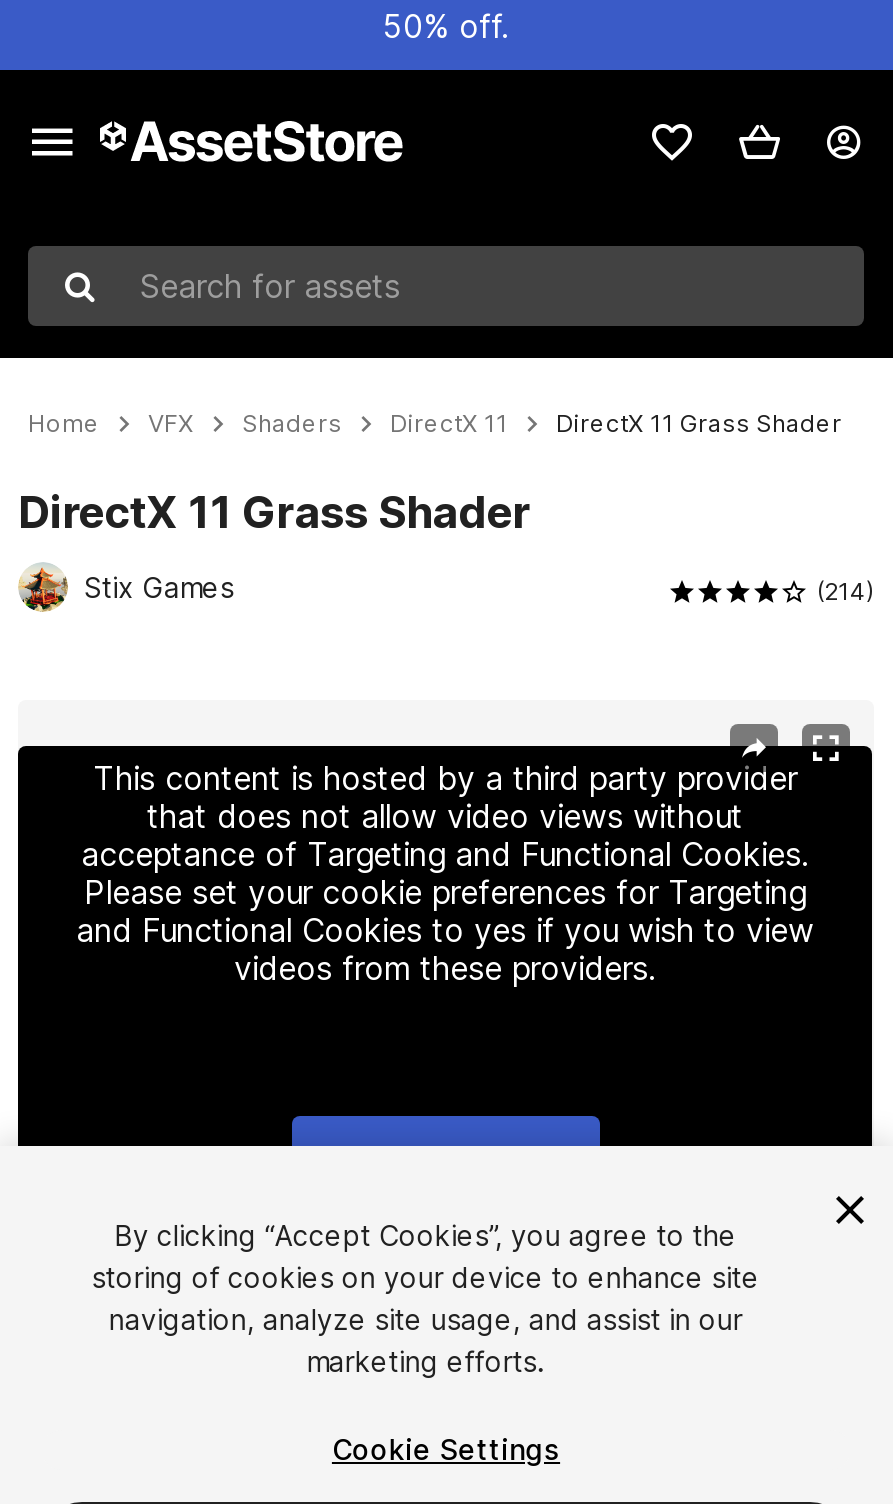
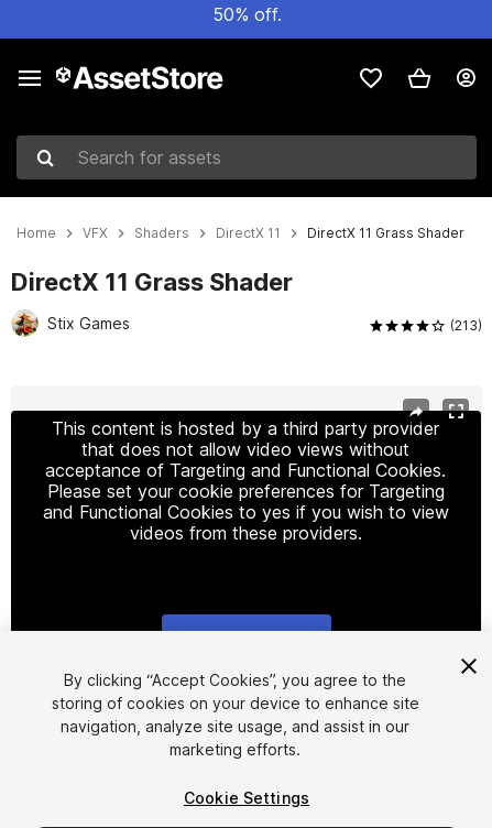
- (214)
+ (213)
